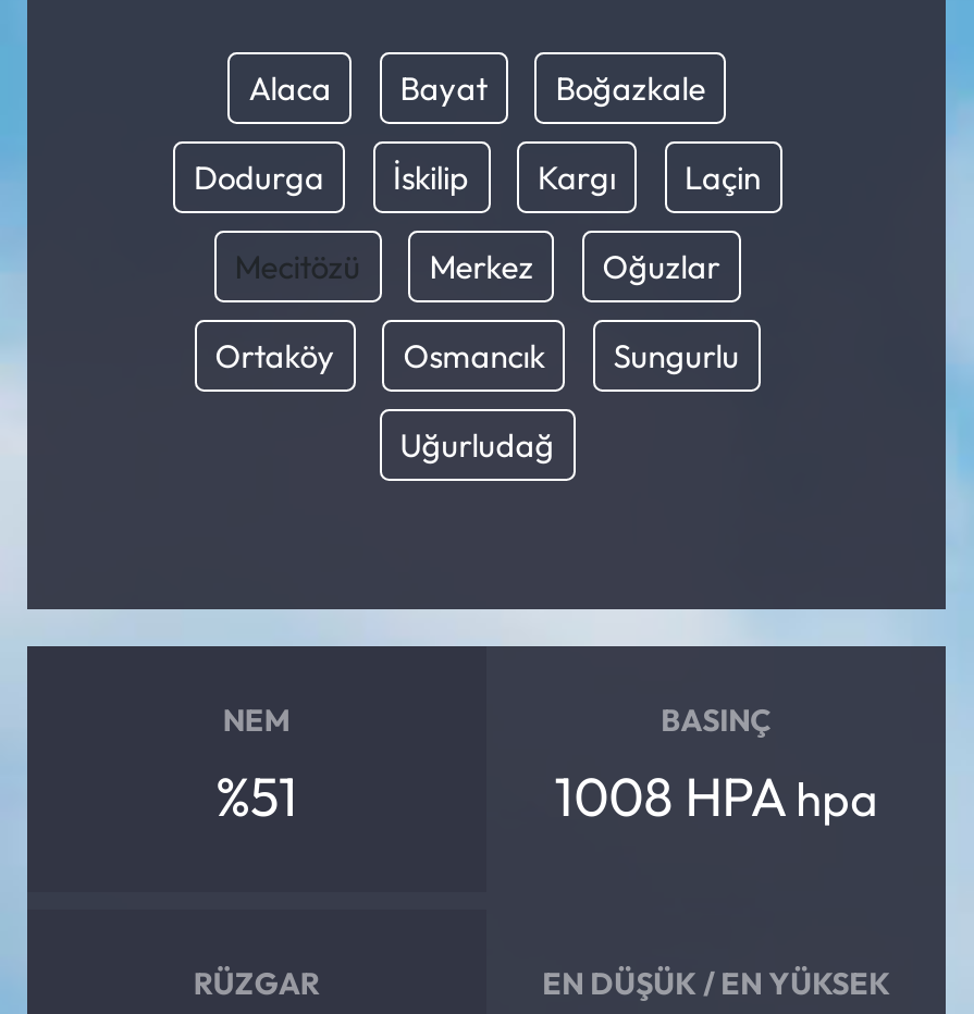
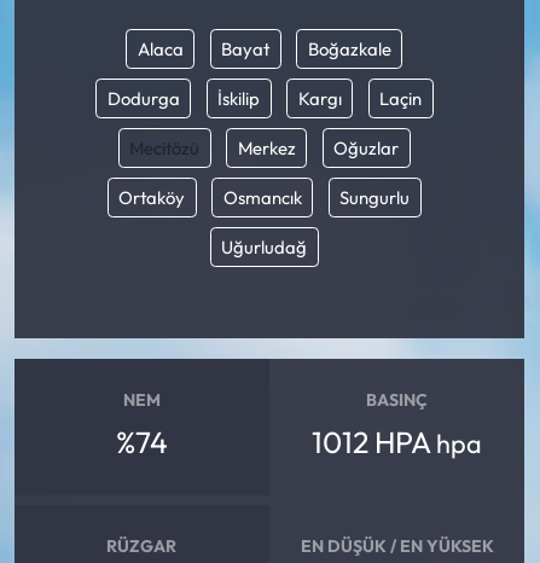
- %51
+ %74

- 1008 HPA hpa
+ 1012 HPA hpa
